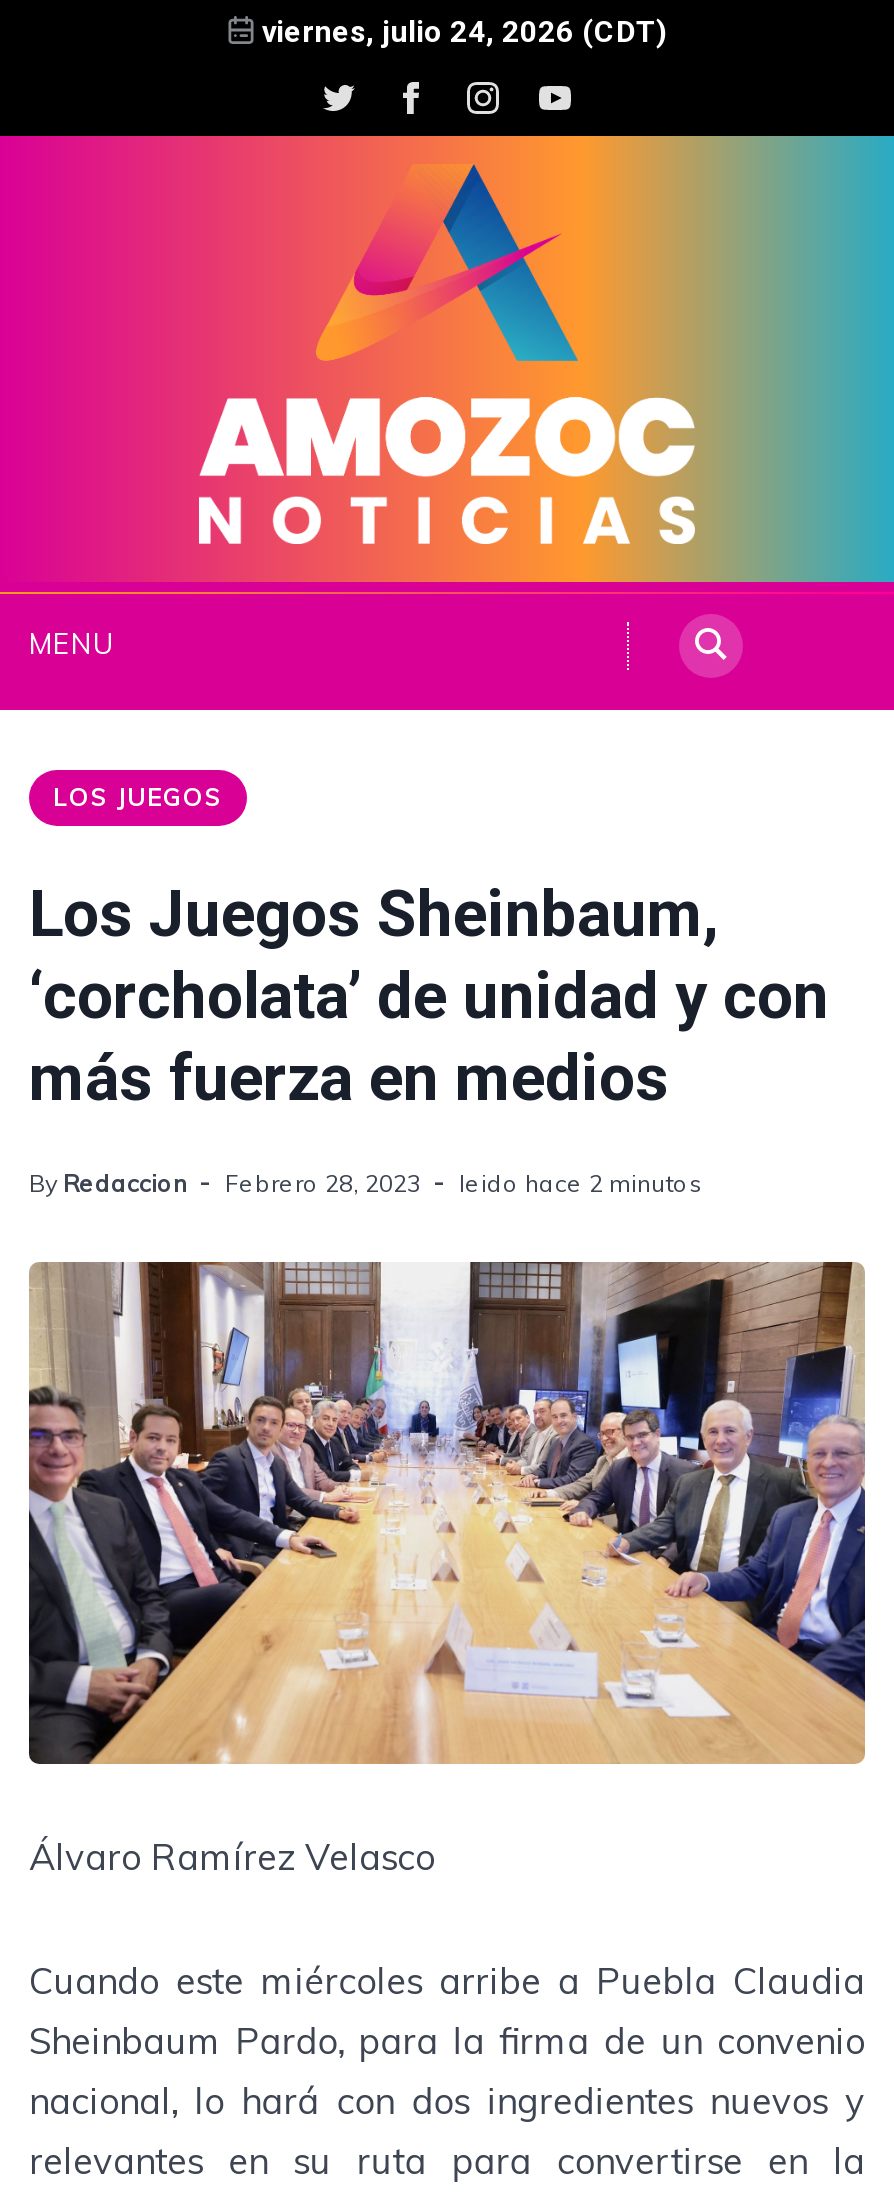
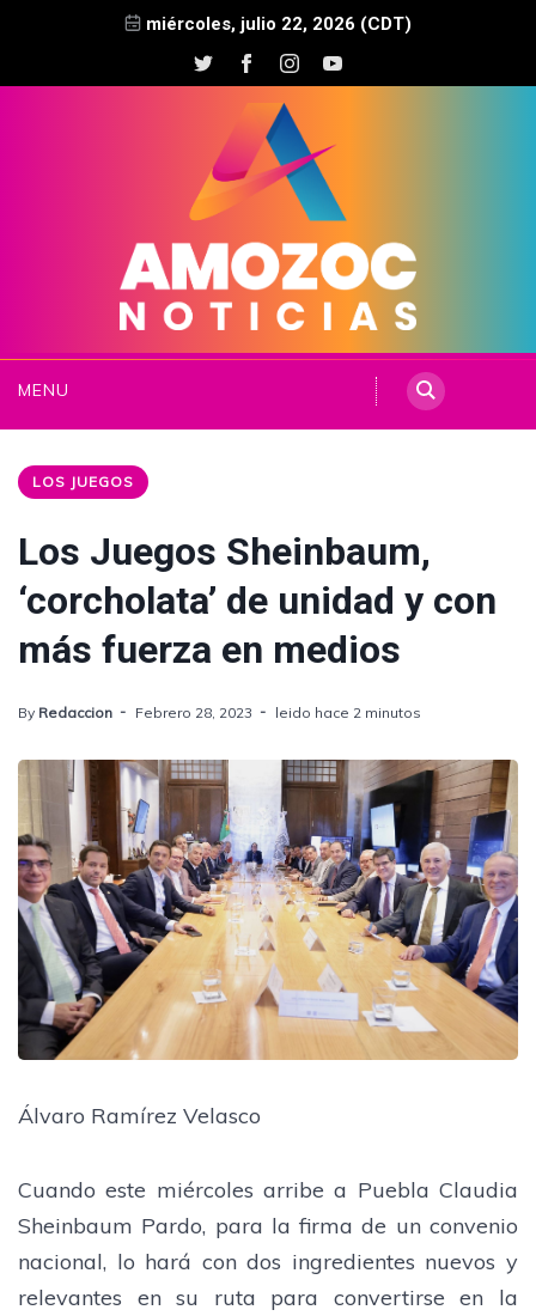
- viernes, julio 24, 2026 (CDT)
+ miércoles, julio 22, 2026 (CDT)
